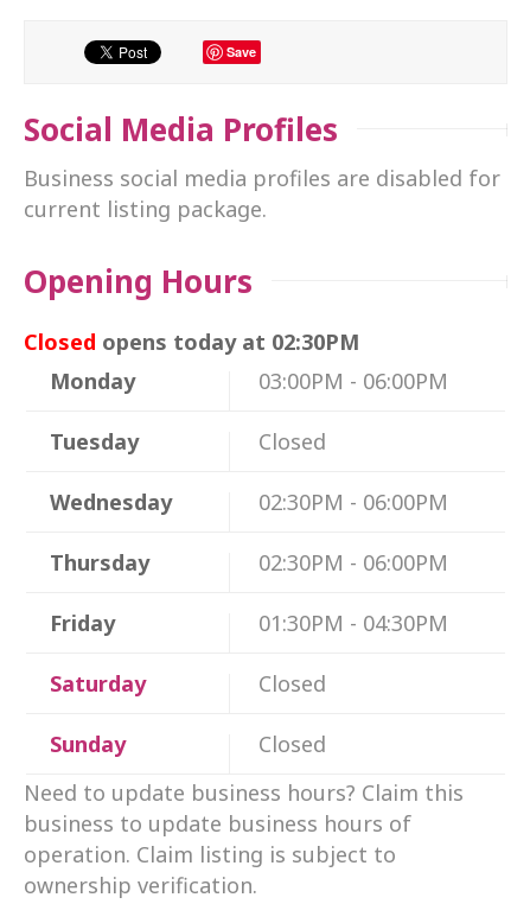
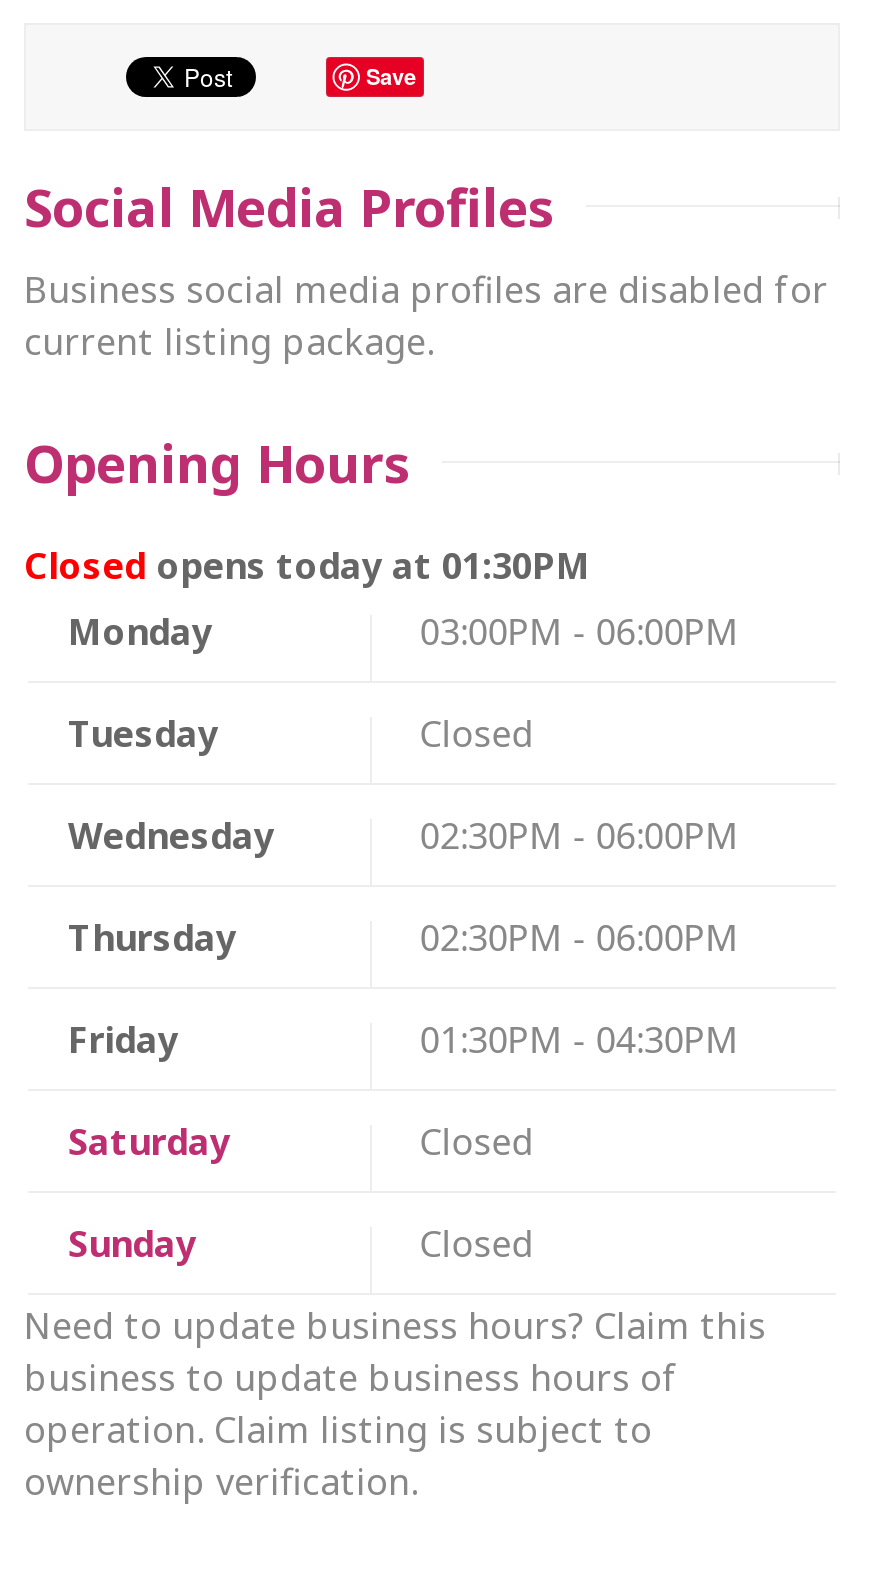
- Closed opens today at 02:30PM
+ Closed opens today at 01:30PM
